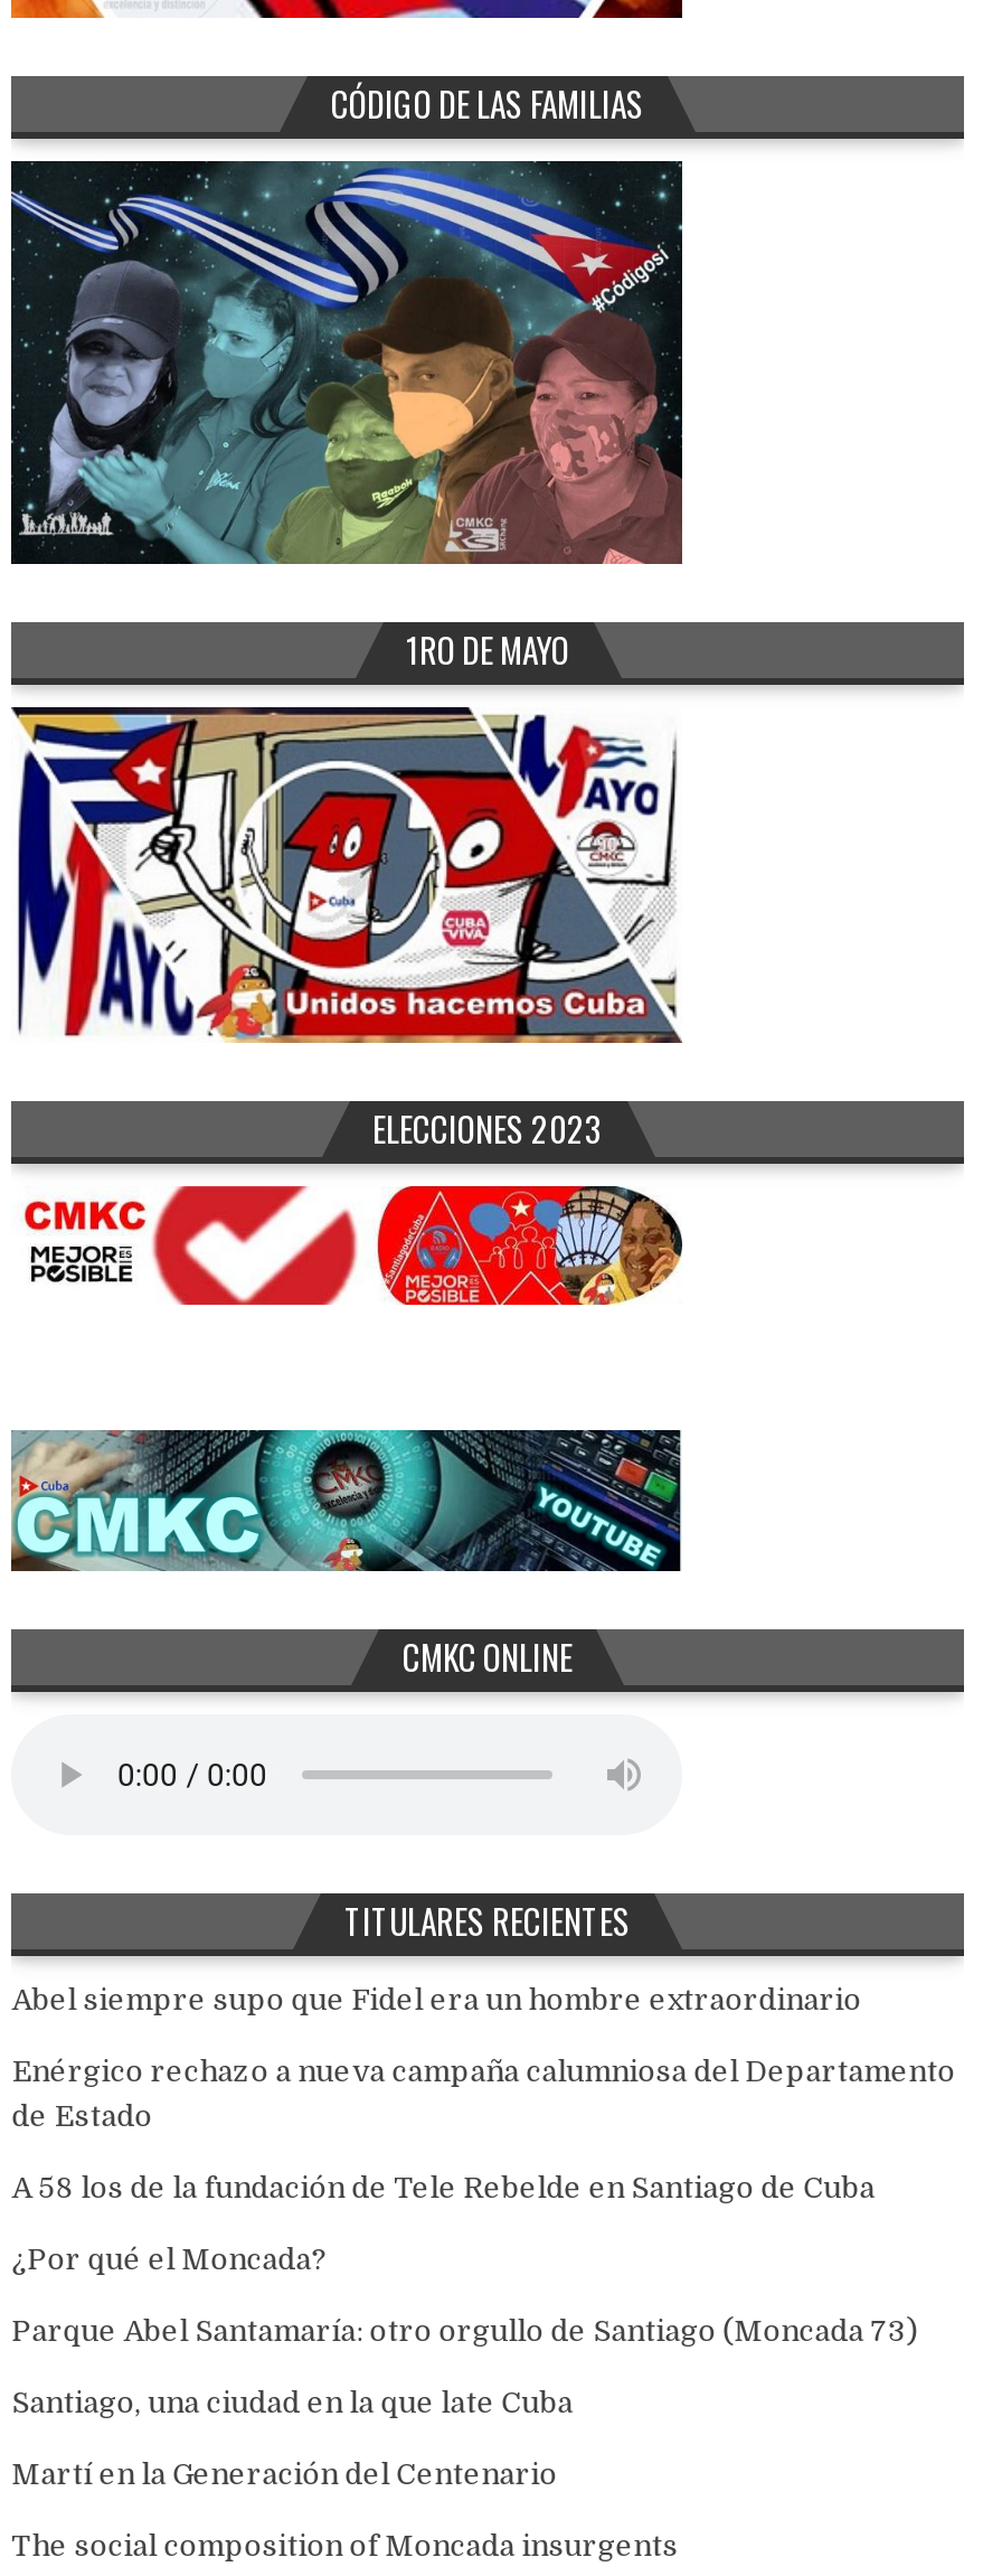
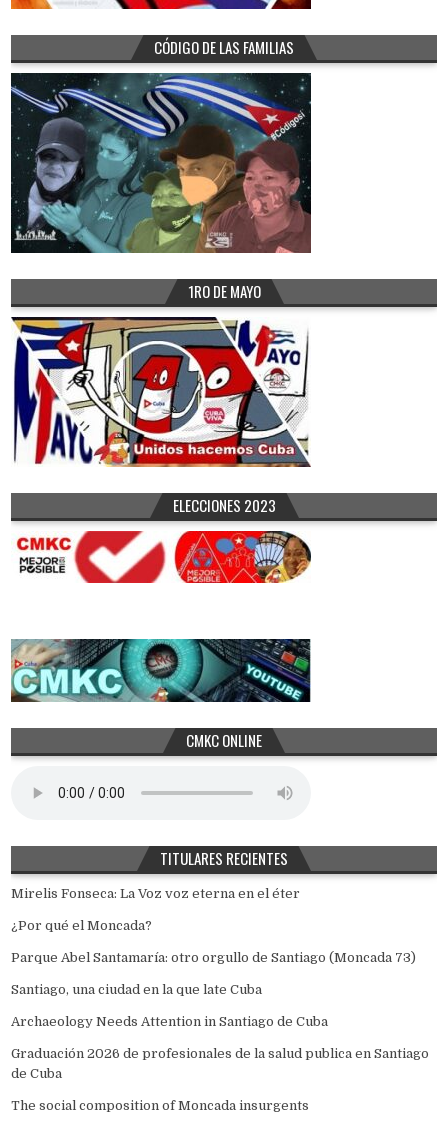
- Abel siempre supo que Fidel era un hombre extraordinario
- Enérgico rechazo a nueva campaña calumniosa del Departamento
- de Estado
- A 58 los de la fundación de Tele Rebelde en Santiago de Cuba
+ Mirelis Fonseca: La Voz voz eterna en el éter

moved up: ¿Por qué el Moncada? | Parque Abel Santamaría: otro orgullo de Santiago (Moncada 73) | Santiago, una ciudad en la que late Cuba

- Martí en la Generación del Centenario
+ Archaeology Needs Attention in Santiago de Cuba
+ Graduación 2026 de profesionales de la salud publica en Santiago
+ de Cuba
